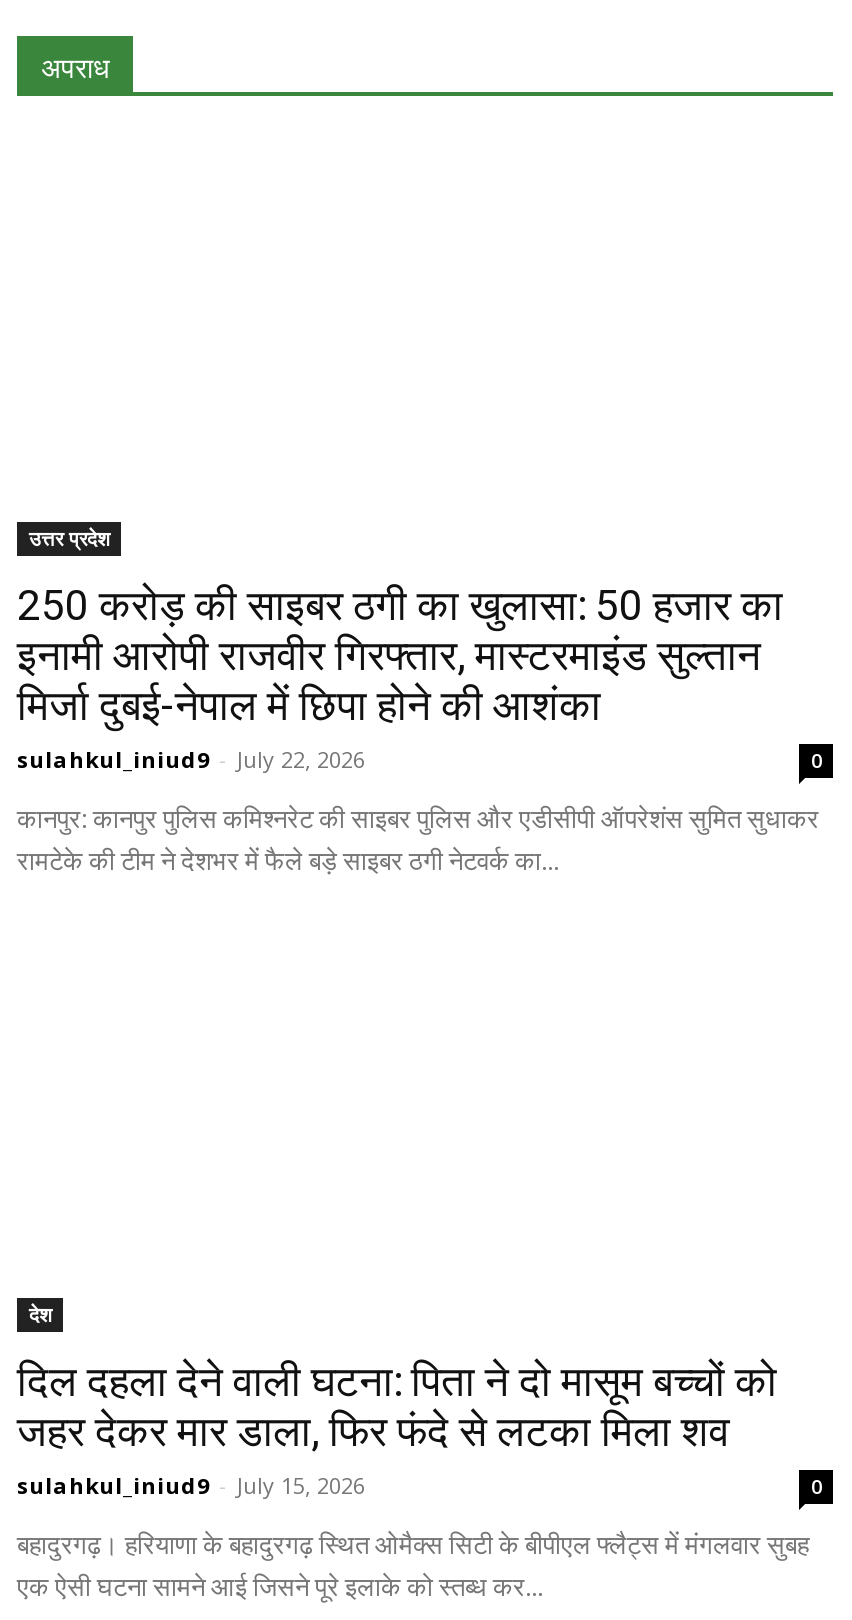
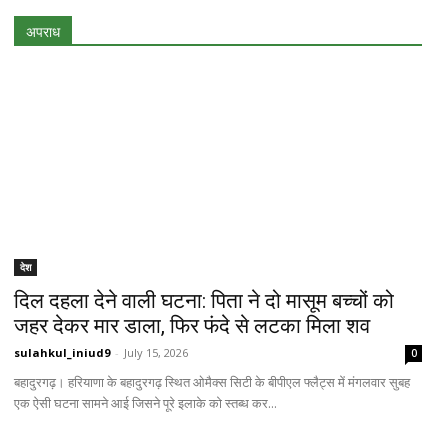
- उत्तर प्रदेश
- 250 करोड़ की साइबर ठगी का खुलासा: 50 हजार का
- इनामी आरोपी राजवीर गिरफ्तार, मास्टरमाइंड सुल्तान
- मिर्जा दुबई-नेपाल में छिपा होने की आशंका
- sulahkul_iniud9 - July 22, 2026
- 0
- कानपुर: कानपुर पुलिस कमिश्नरेट की साइबर पुलिस और एडीसीपी ऑपरेशंस सुमित सुधाकर
- रामटेके की टीम ने देशभर में फैले बड़े साइबर ठगी नेटवर्क का...
